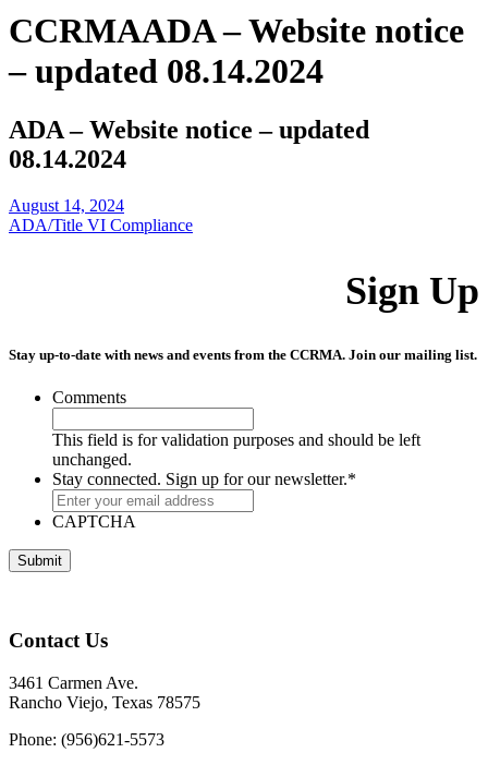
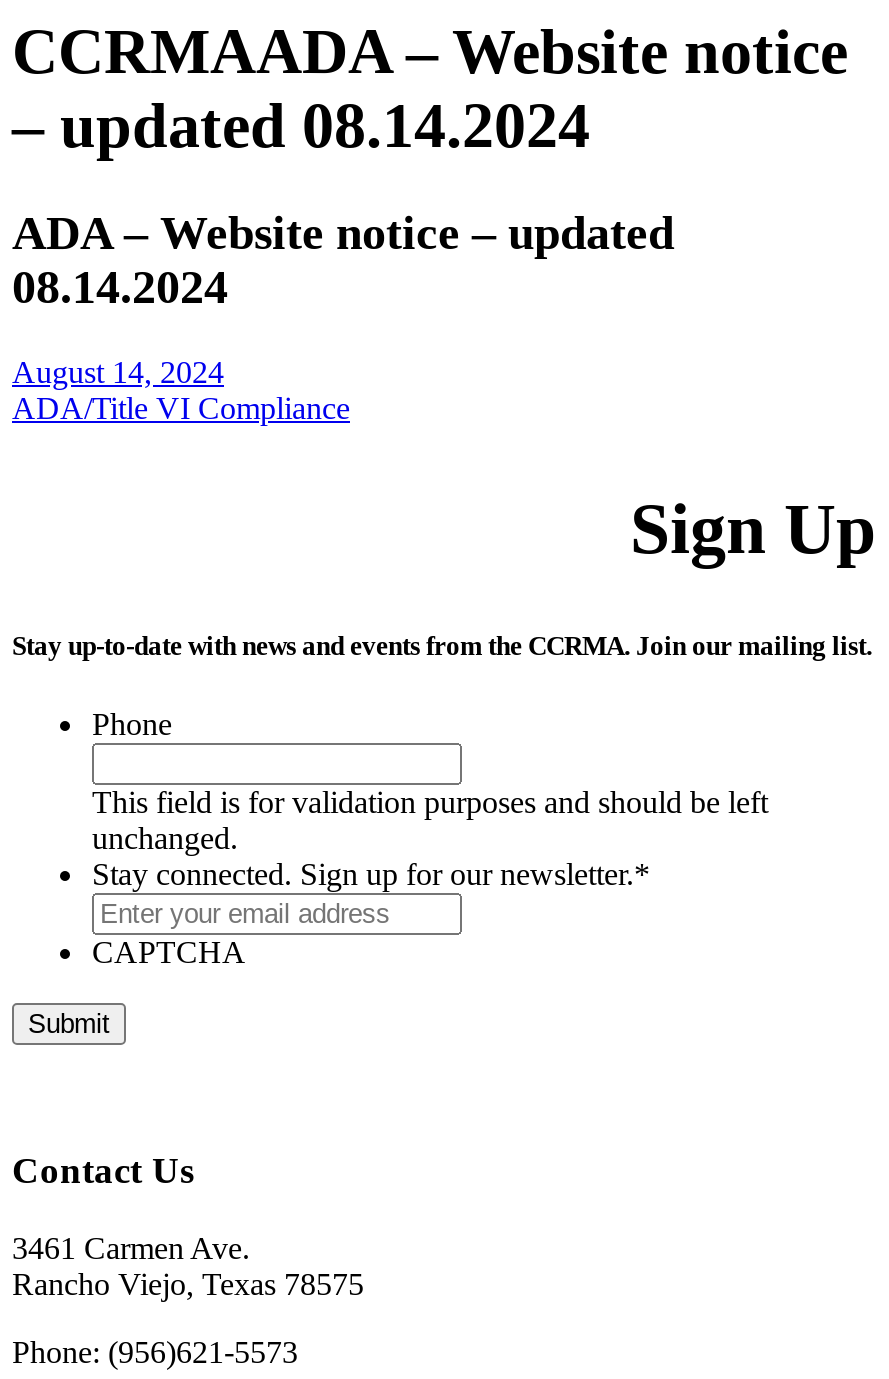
- Comments
+ Phone
